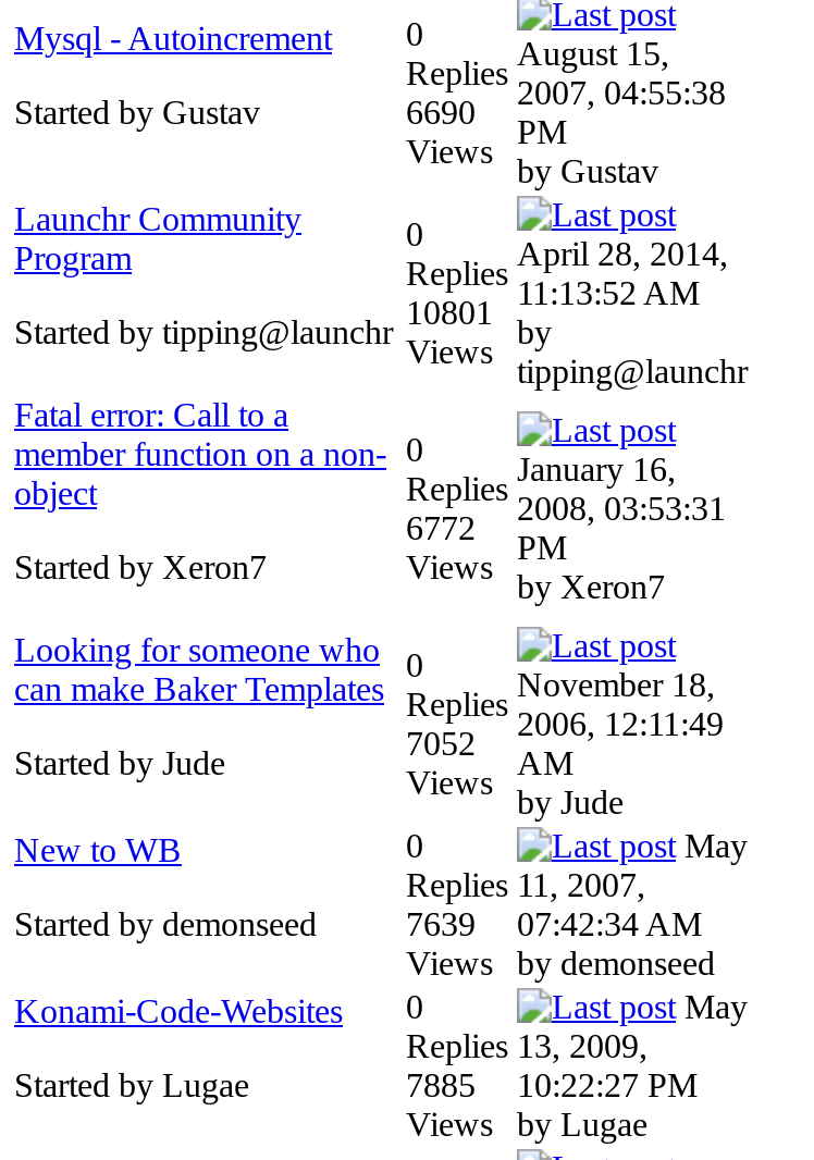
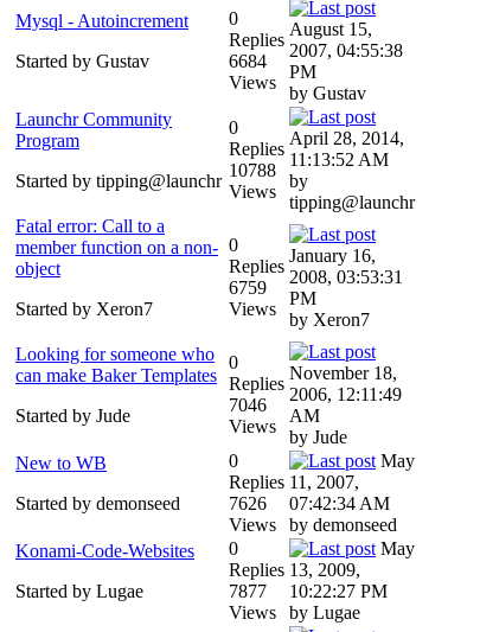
- 6690
+ 6684

- 10801
+ 10788

- 6772
+ 6759

- 7052
+ 7046

- 7639 07:42:34 AM
+ 7626 07:42:34 AM

- 7885 10:22:27 PM
+ 7877 10:22:27 PM
